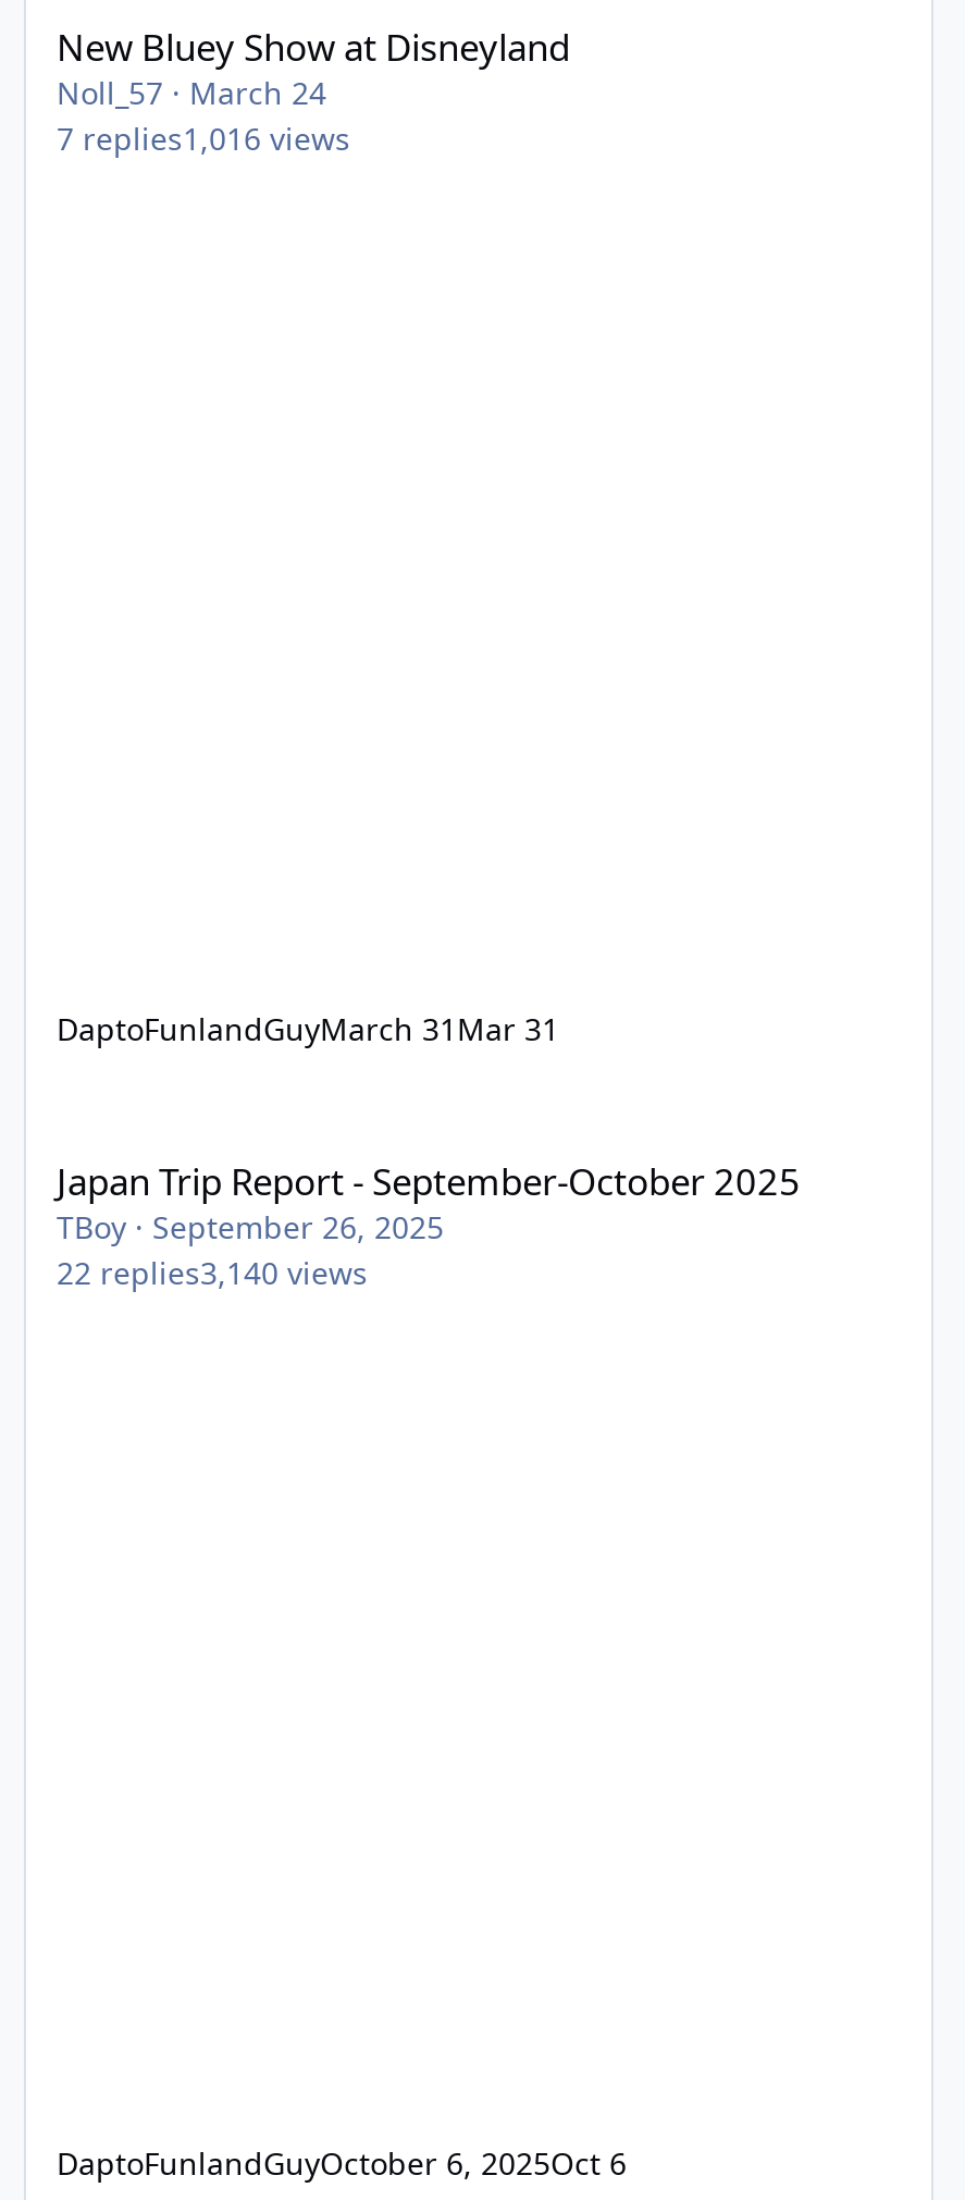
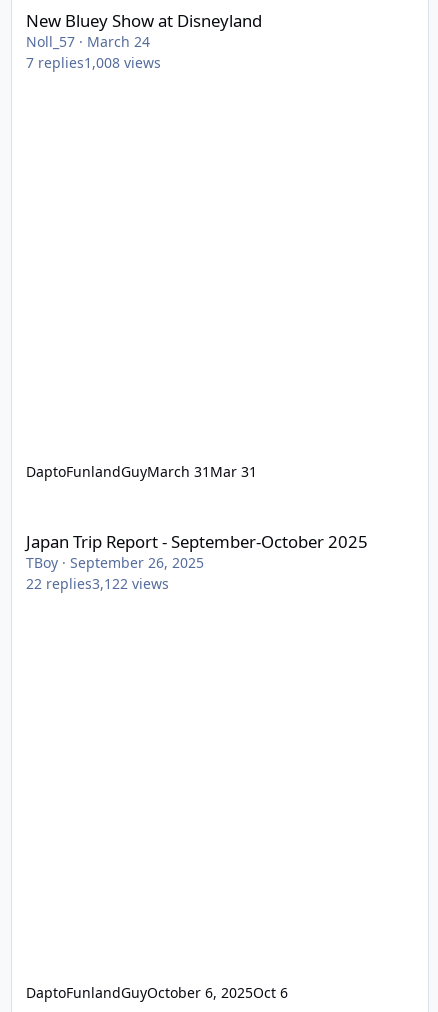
- 7 replies1,016 views
+ 7 replies1,008 views

- 22 replies3,140 views
+ 22 replies3,122 views
